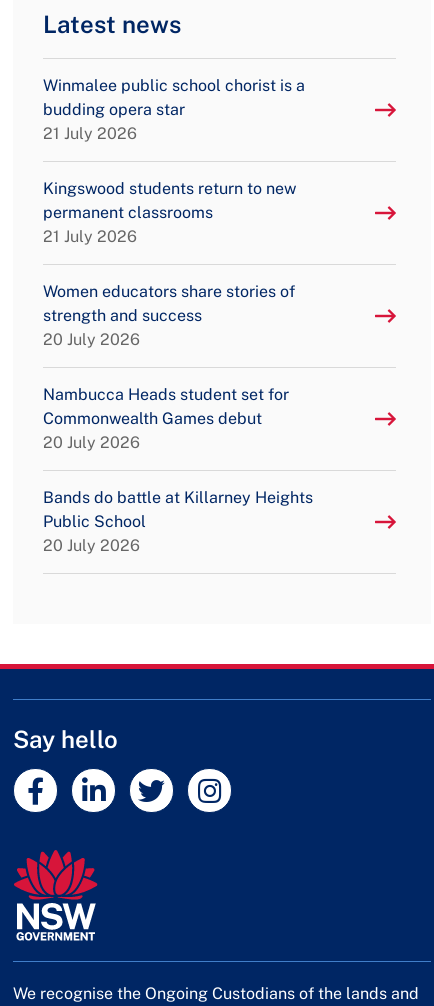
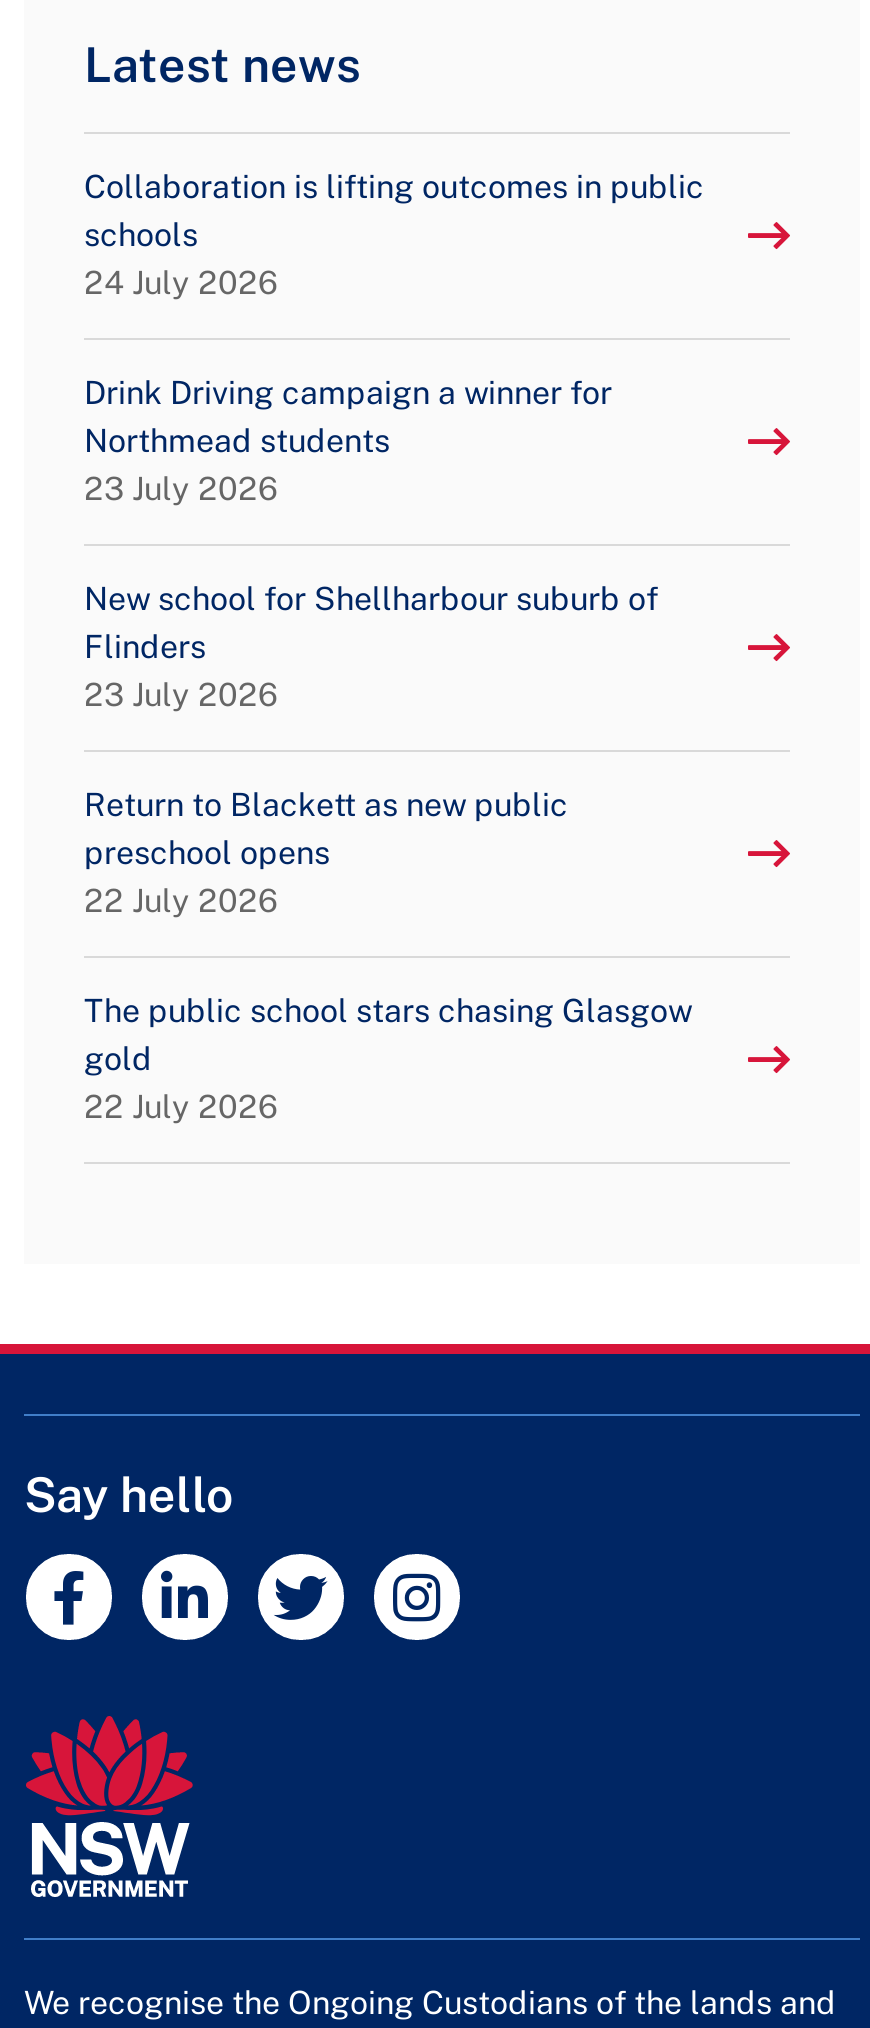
- Winmalee public school chorist is a
- budding opera star
- 21 July 2026
+ Collaboration is lifting outcomes in public
+ schools
+ 24 July 2026

- Kingswood students return to new
- permanent classrooms
- 21 July 2026
+ Drink Driving campaign a winner for
+ Northmead students
+ 23 July 2026

- Women educators share stories of
- strength and success
- 20 July 2026
+ New school for Shellharbour suburb of
+ Flinders
+ 23 July 2026

- Nambucca Heads student set for
- Commonwealth Games debut
- 20 July 2026
+ Return to Blackett as new public
+ preschool opens
+ 22 July 2026

- Bands do battle at Killarney Heights
- Public School
- 20 July 2026
+ The public school stars chasing Glasgow
+ gold
+ 22 July 2026
